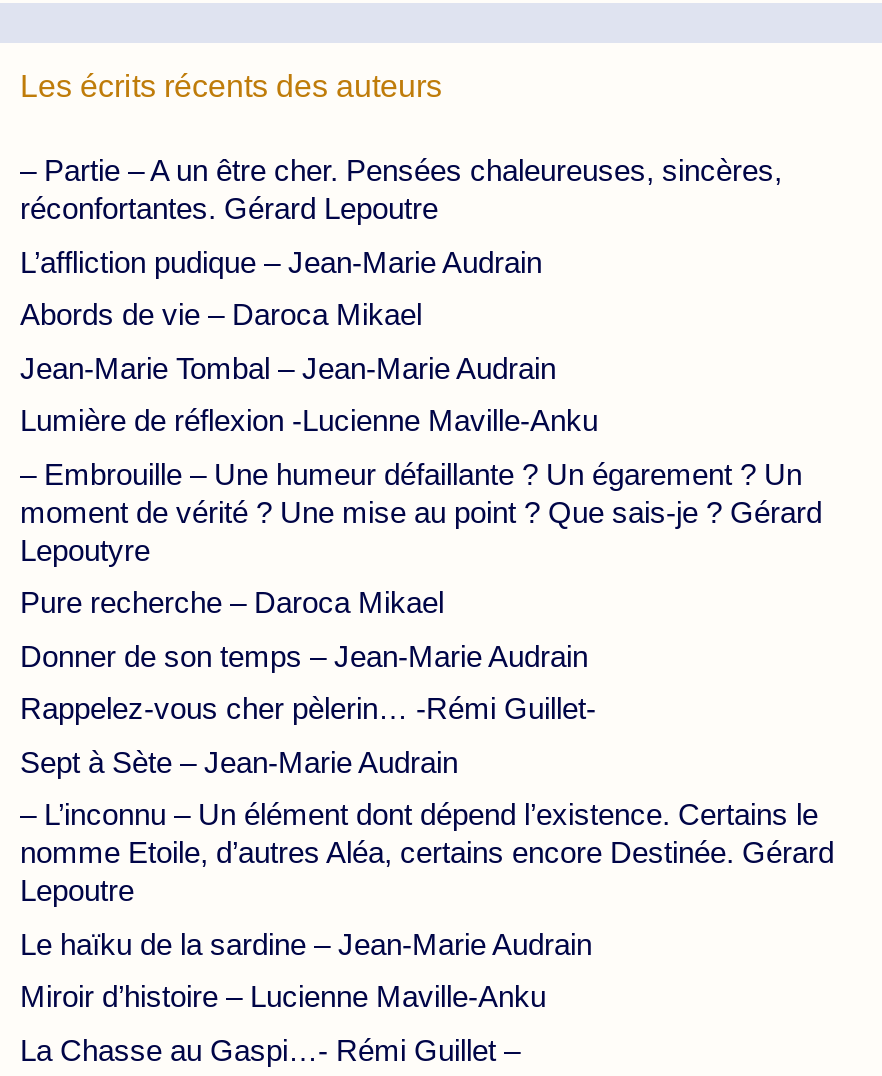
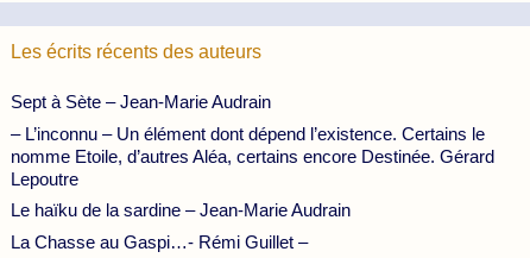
- – Partie – A un être cher. Pensées chaleureuses, sincères,
- réconfortantes. Gérard Lepoutre
- L’affliction pudique – Jean-Marie Audrain
- Abords de vie – Daroca Mikael
- Jean-Marie Tombal – Jean-Marie Audrain
- Lumière de réflexion -Lucienne Maville-Anku
- – Embrouille – Une humeur défaillante ? Un égarement ? Un
- moment de vérité ? Une mise au point ? Que sais-je ? Gérard
- Lepoutyre
- Pure recherche – Daroca Mikael
- Donner de son temps – Jean-Marie Audrain
- Rappelez-vous cher pèlerin… -Rémi Guillet-

- Miroir d’histoire – Lucienne Maville-Anku
